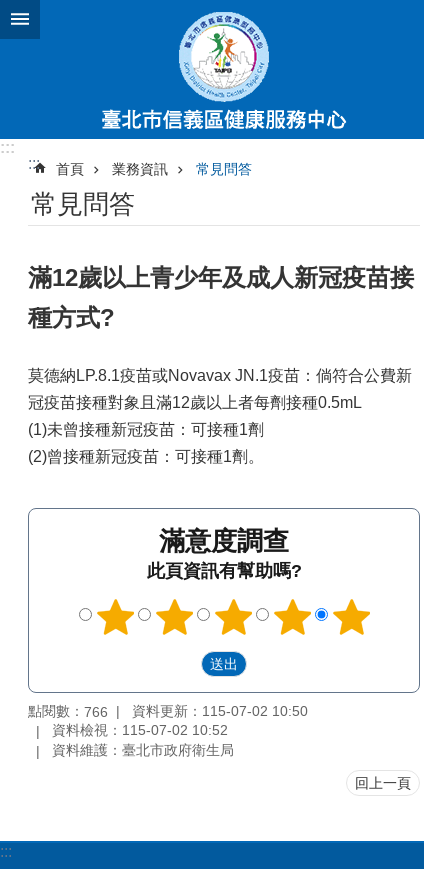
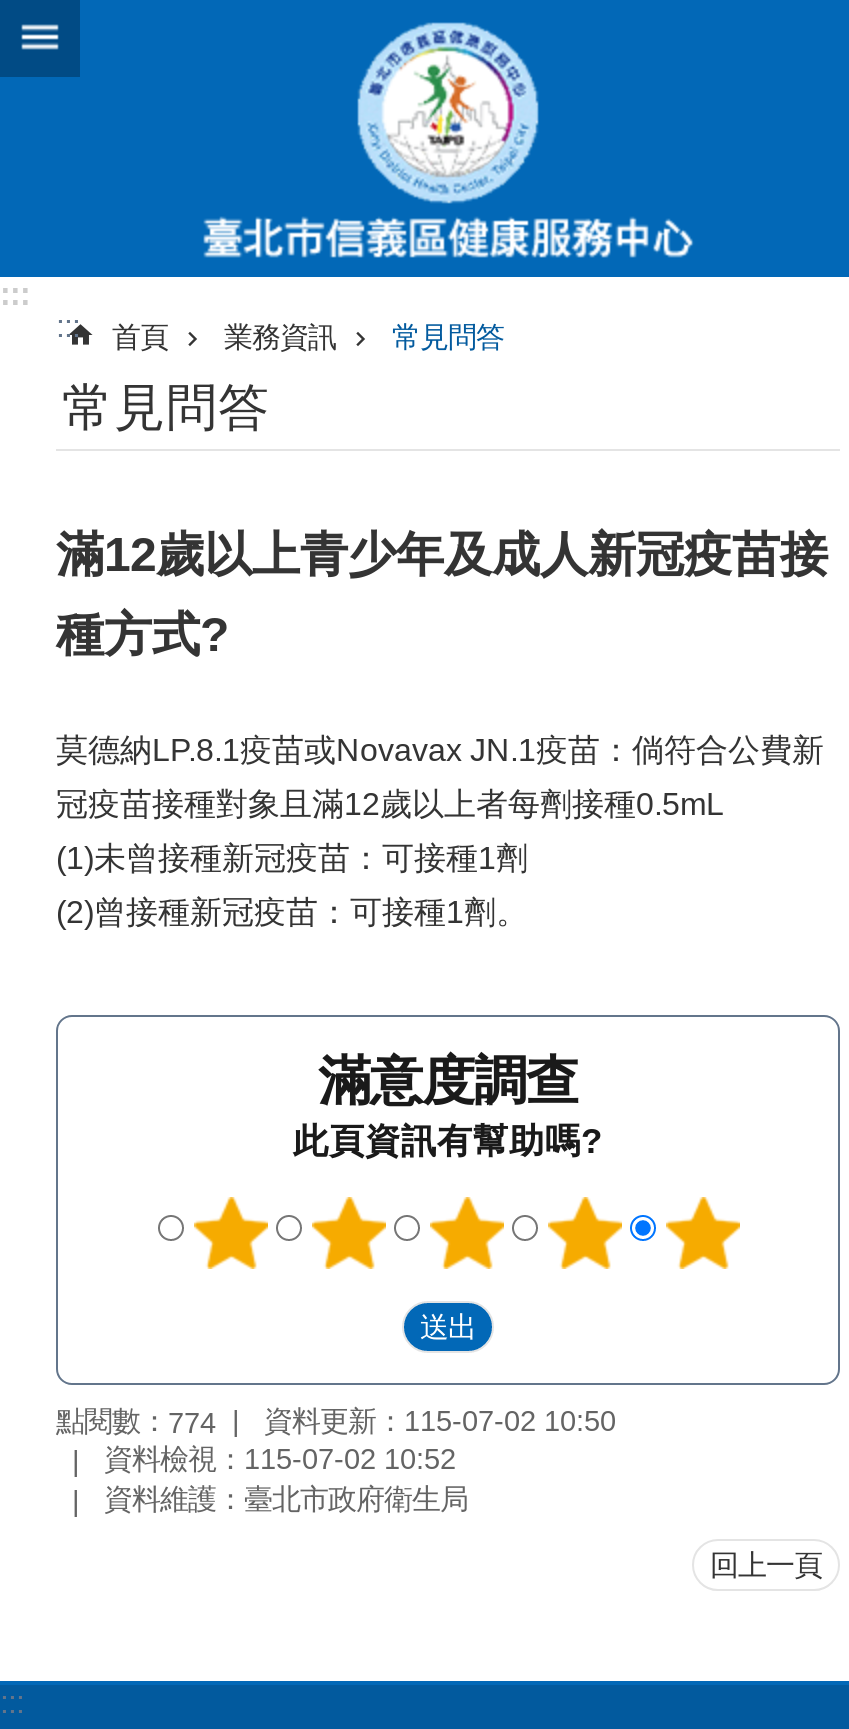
- 點閱數：766 資料更新：115-07-02 10:50
+ 點閱數：774 資料更新：115-07-02 10:50
